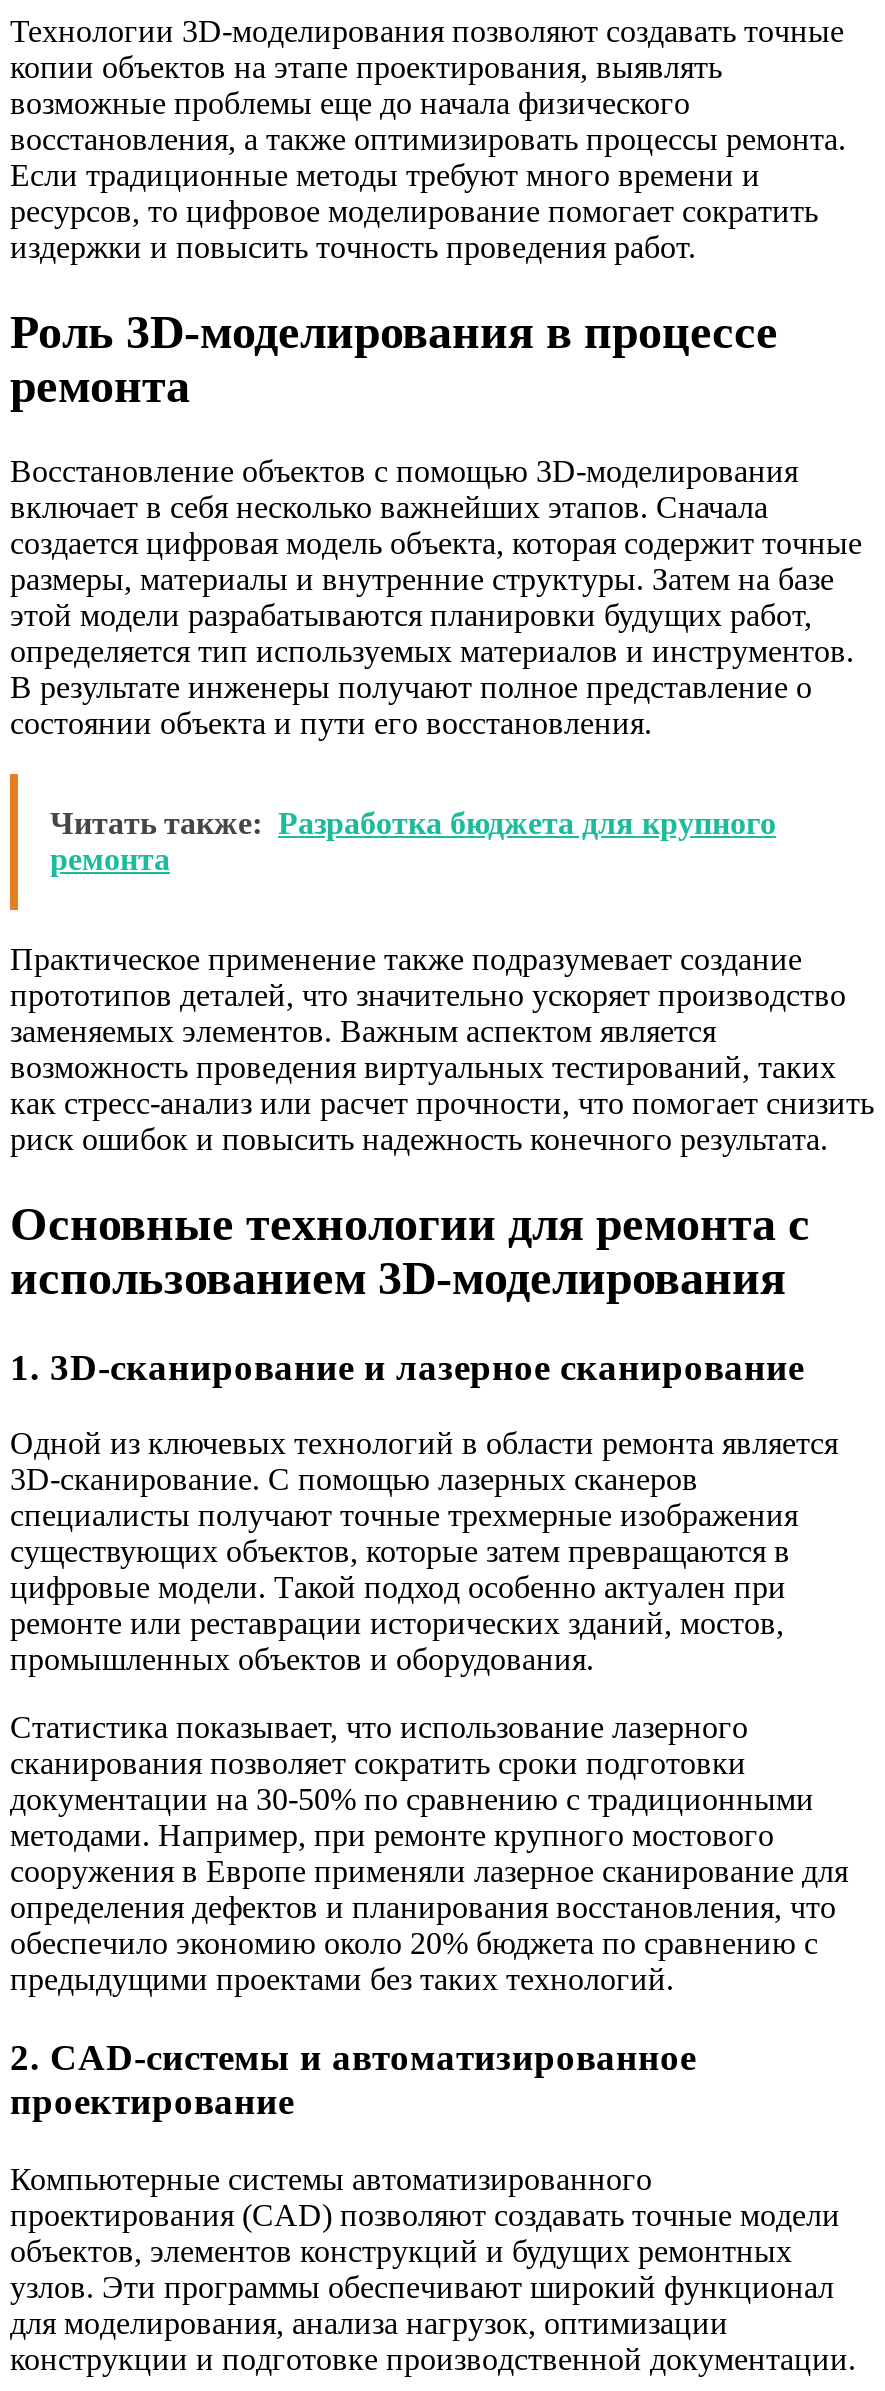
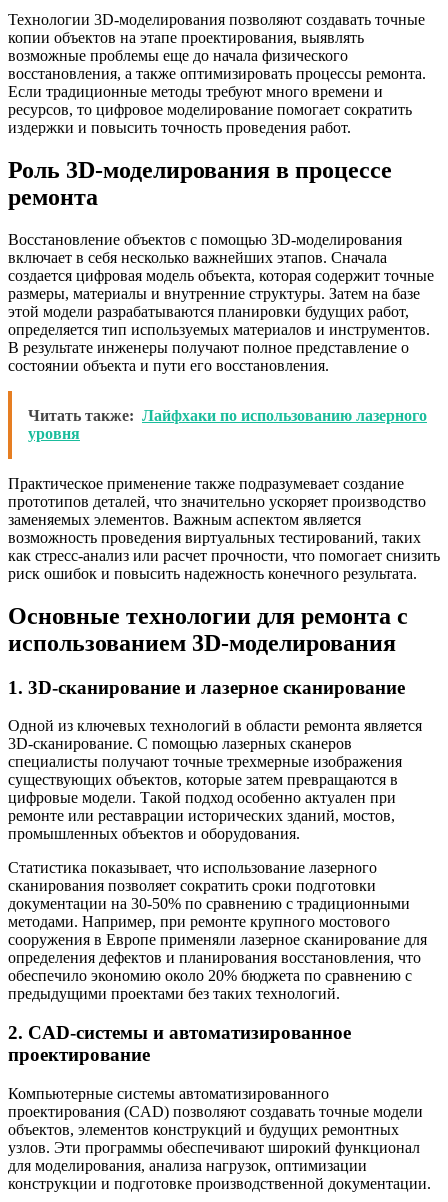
- Читать также: Разработка бюджета для крупного
- ремонта
+ Читать также: Лайфхаки по использованию лазерного
+ уровня
